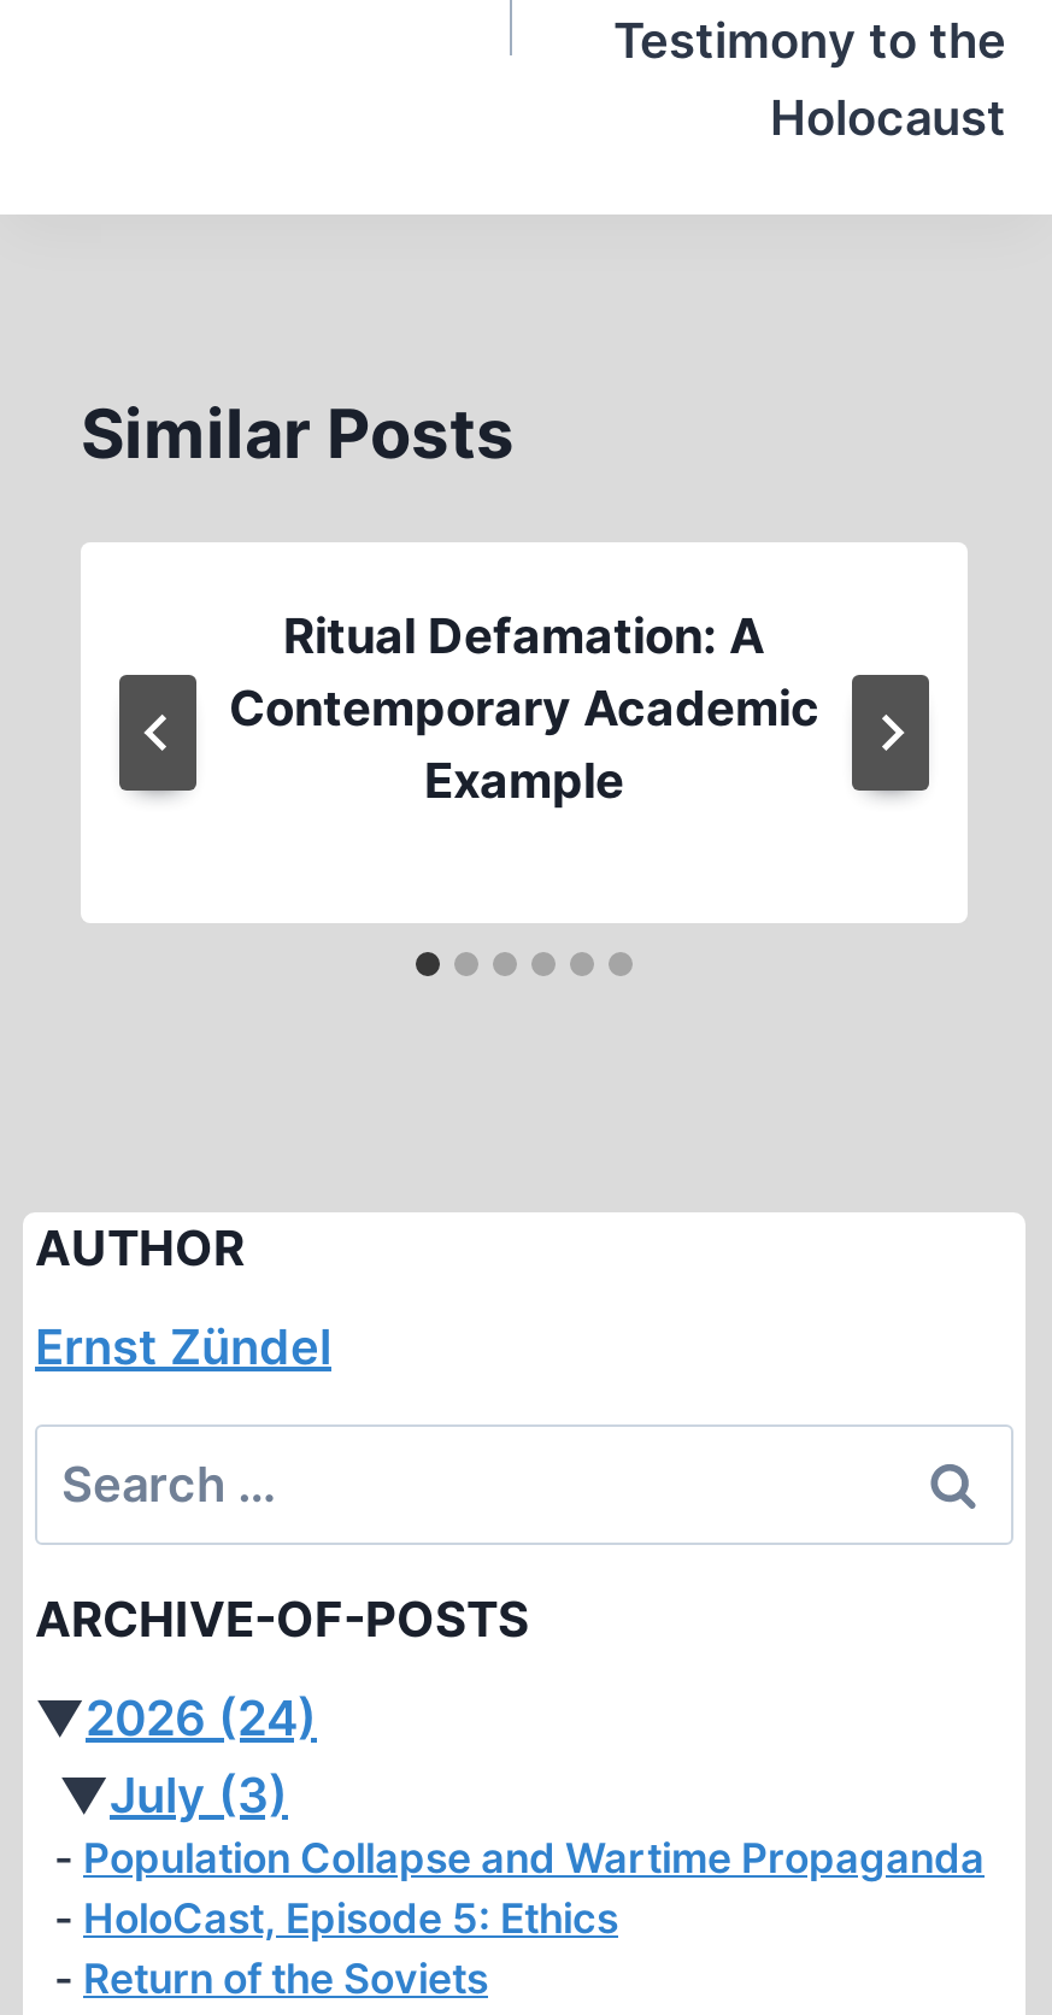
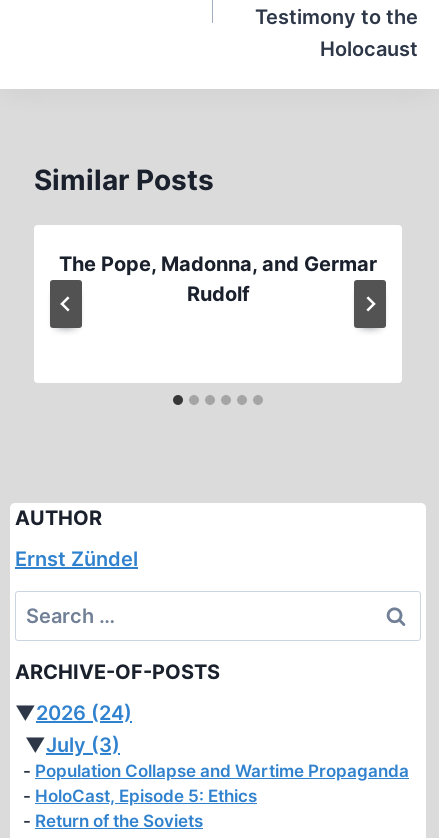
- Ritual Defamation: A
- Contemporary Academic
- Example
+ The Pope, Madonna, and Germar
+ Rudolf
